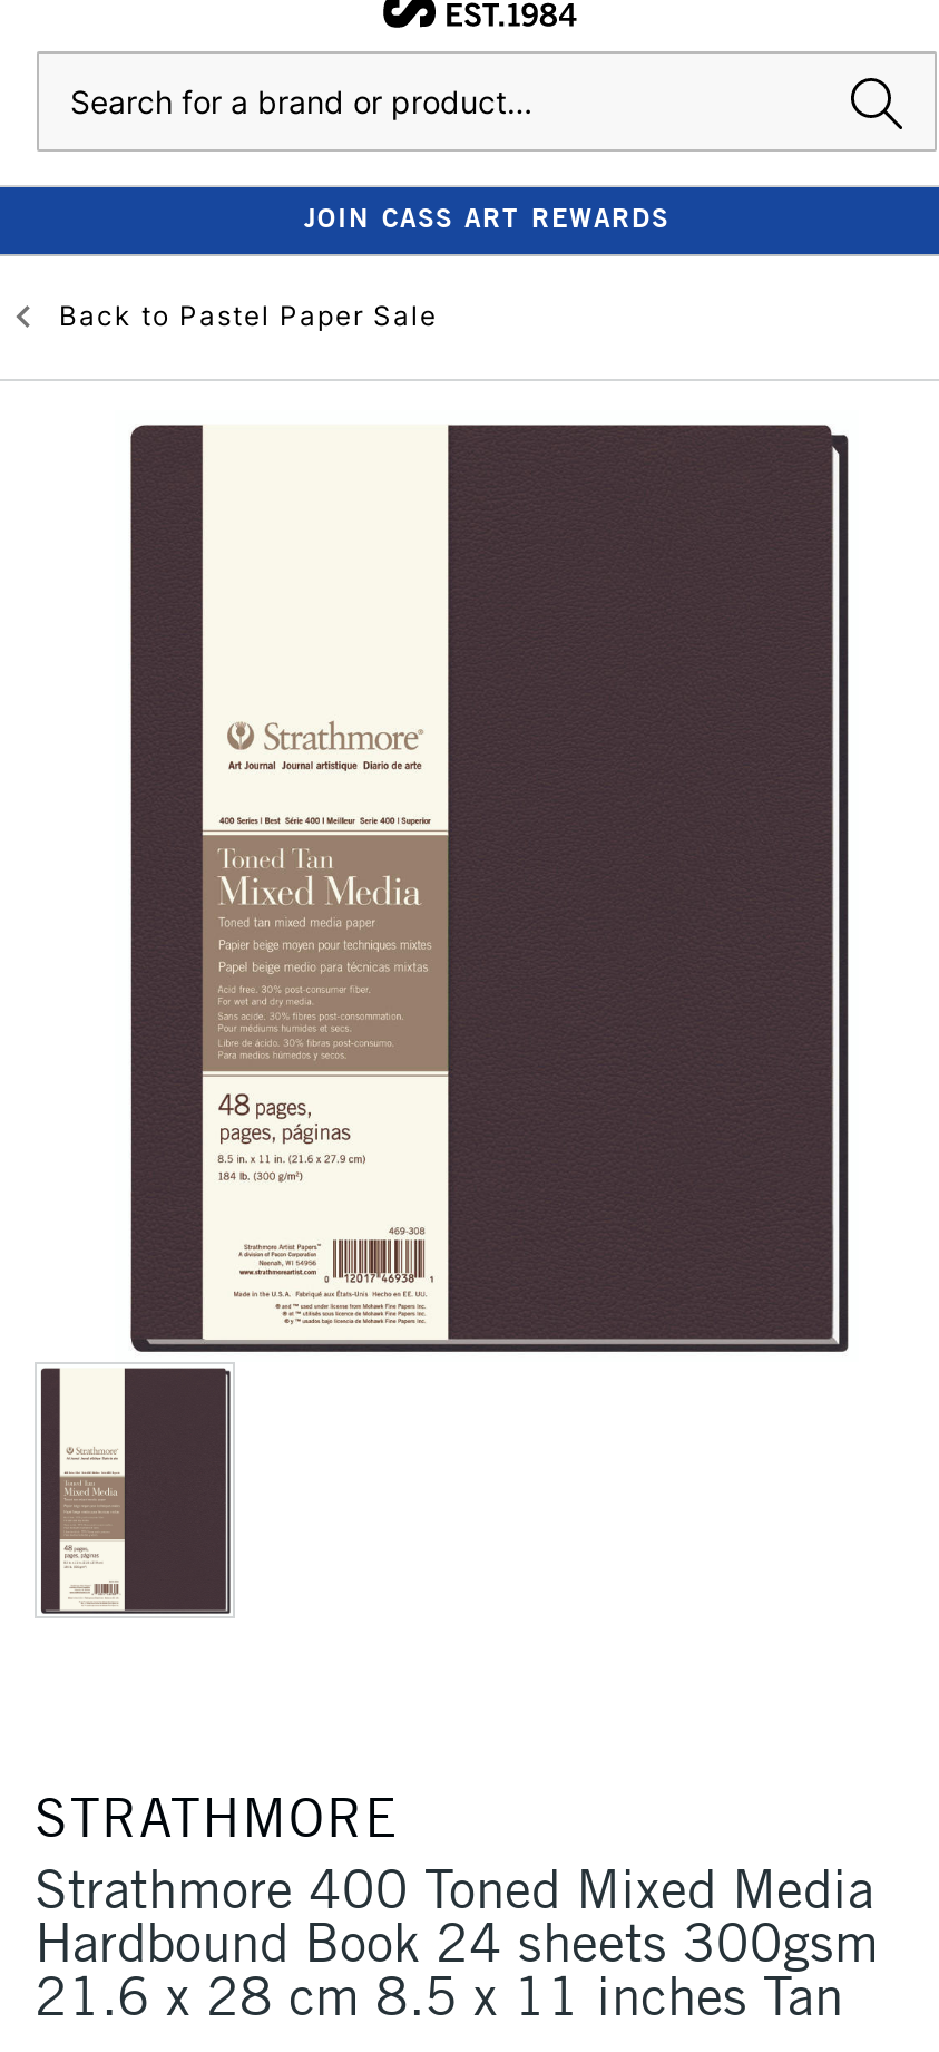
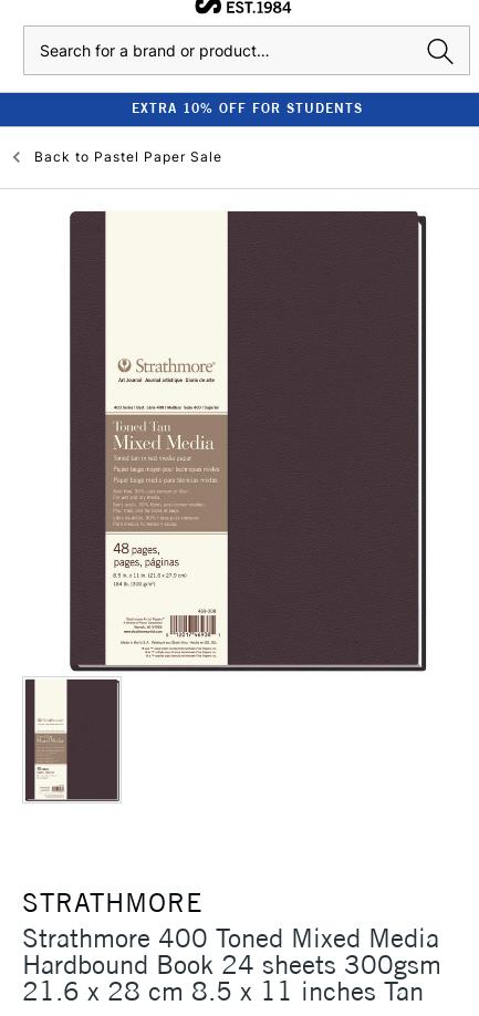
- JOIN CASS ART REWARDS
+ EXTRA 10% OFF FOR STUDENTS
